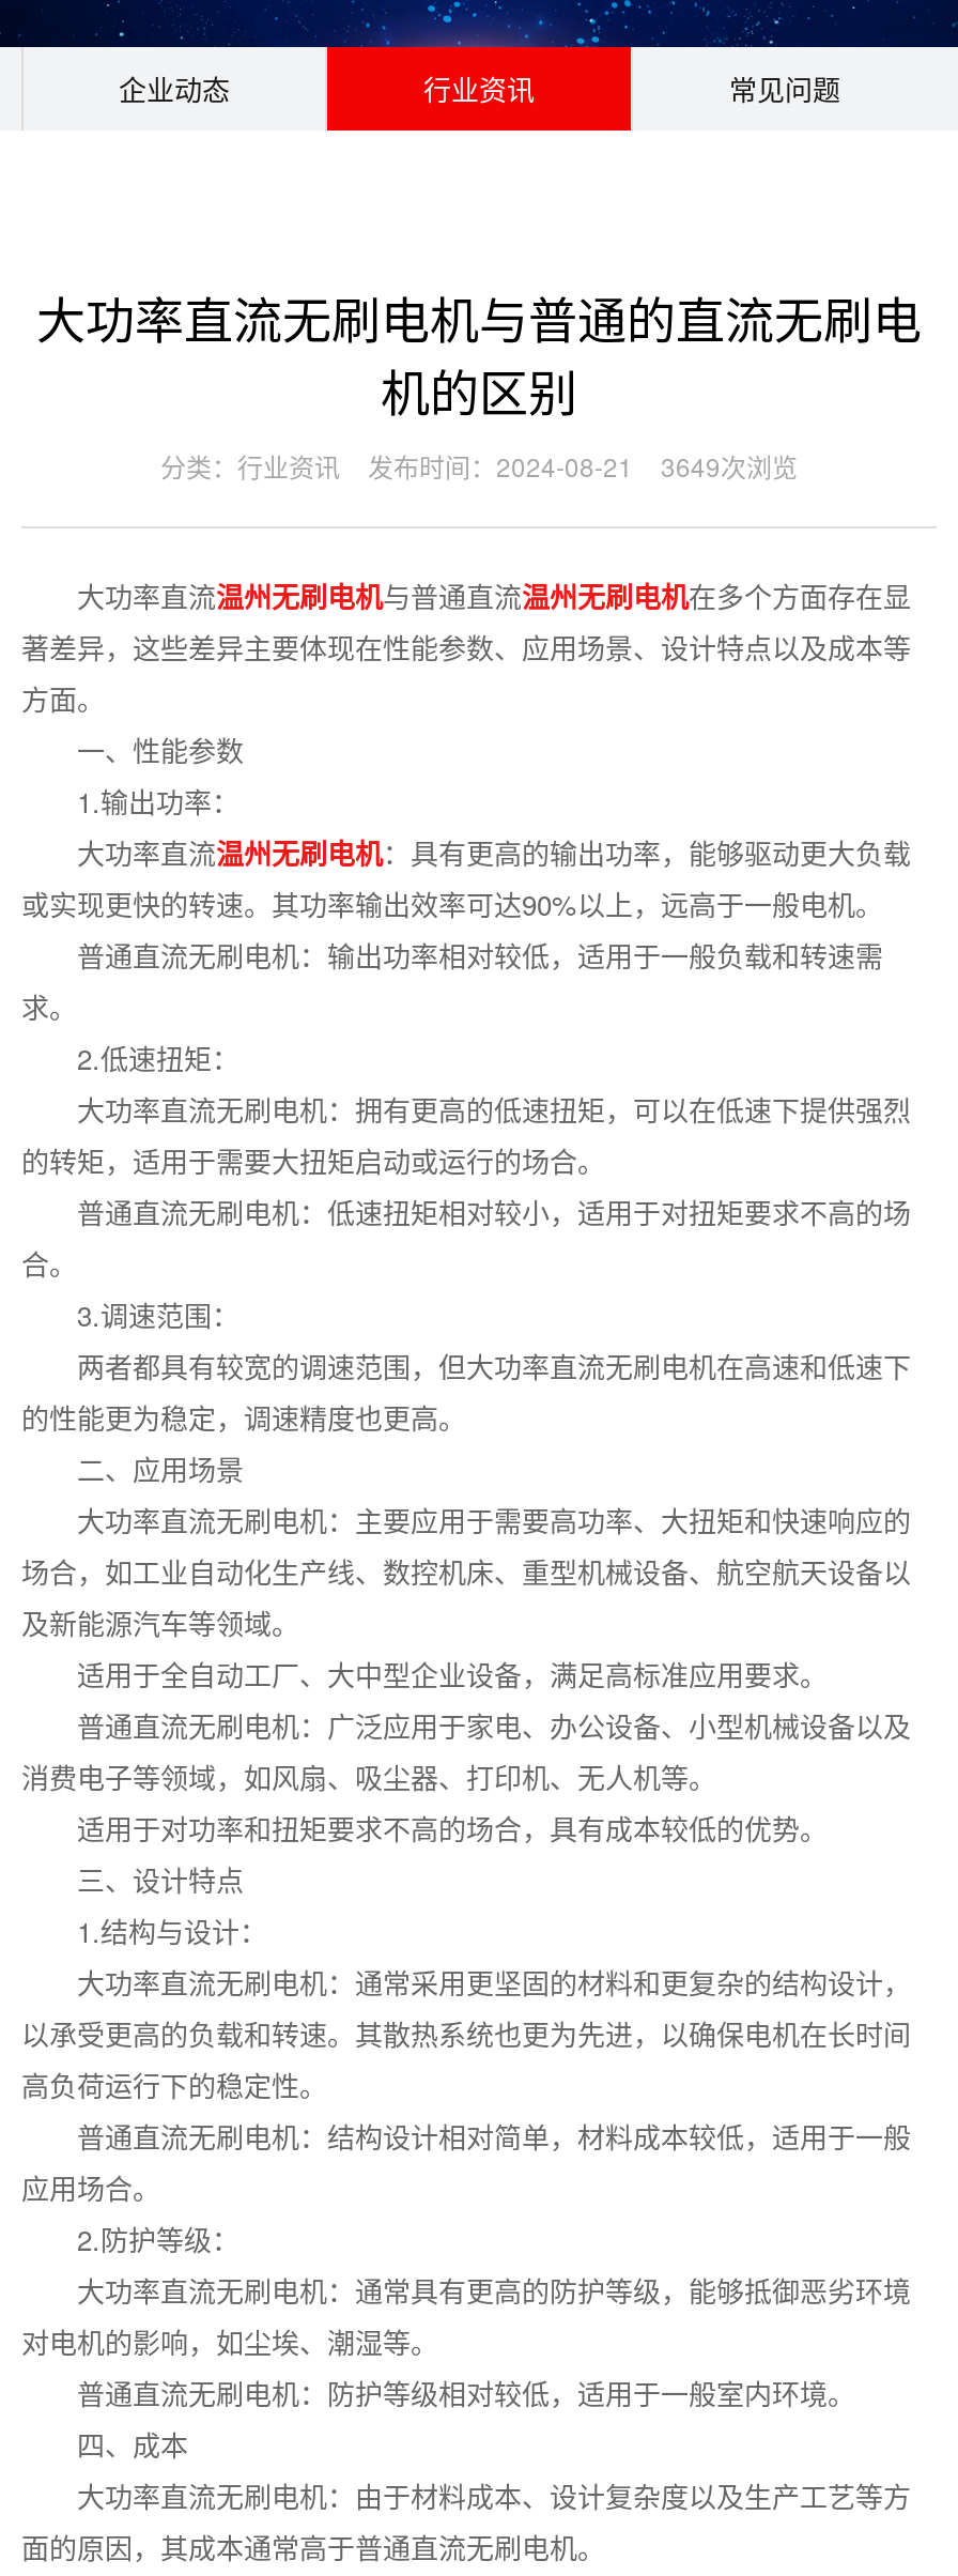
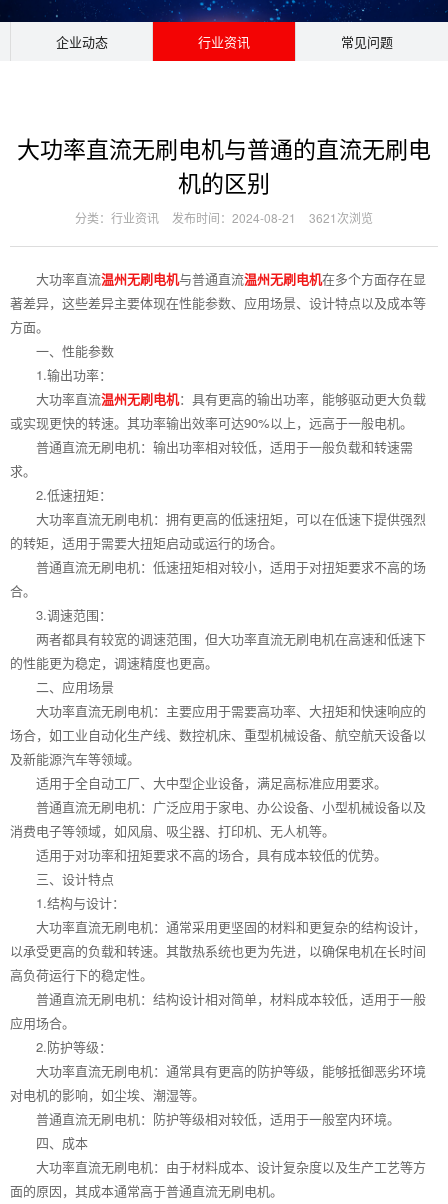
- 分类：行业资讯 发布时间：2024-08-21 3649次浏览
+ 分类：行业资讯 发布时间：2024-08-21 3621次浏览
